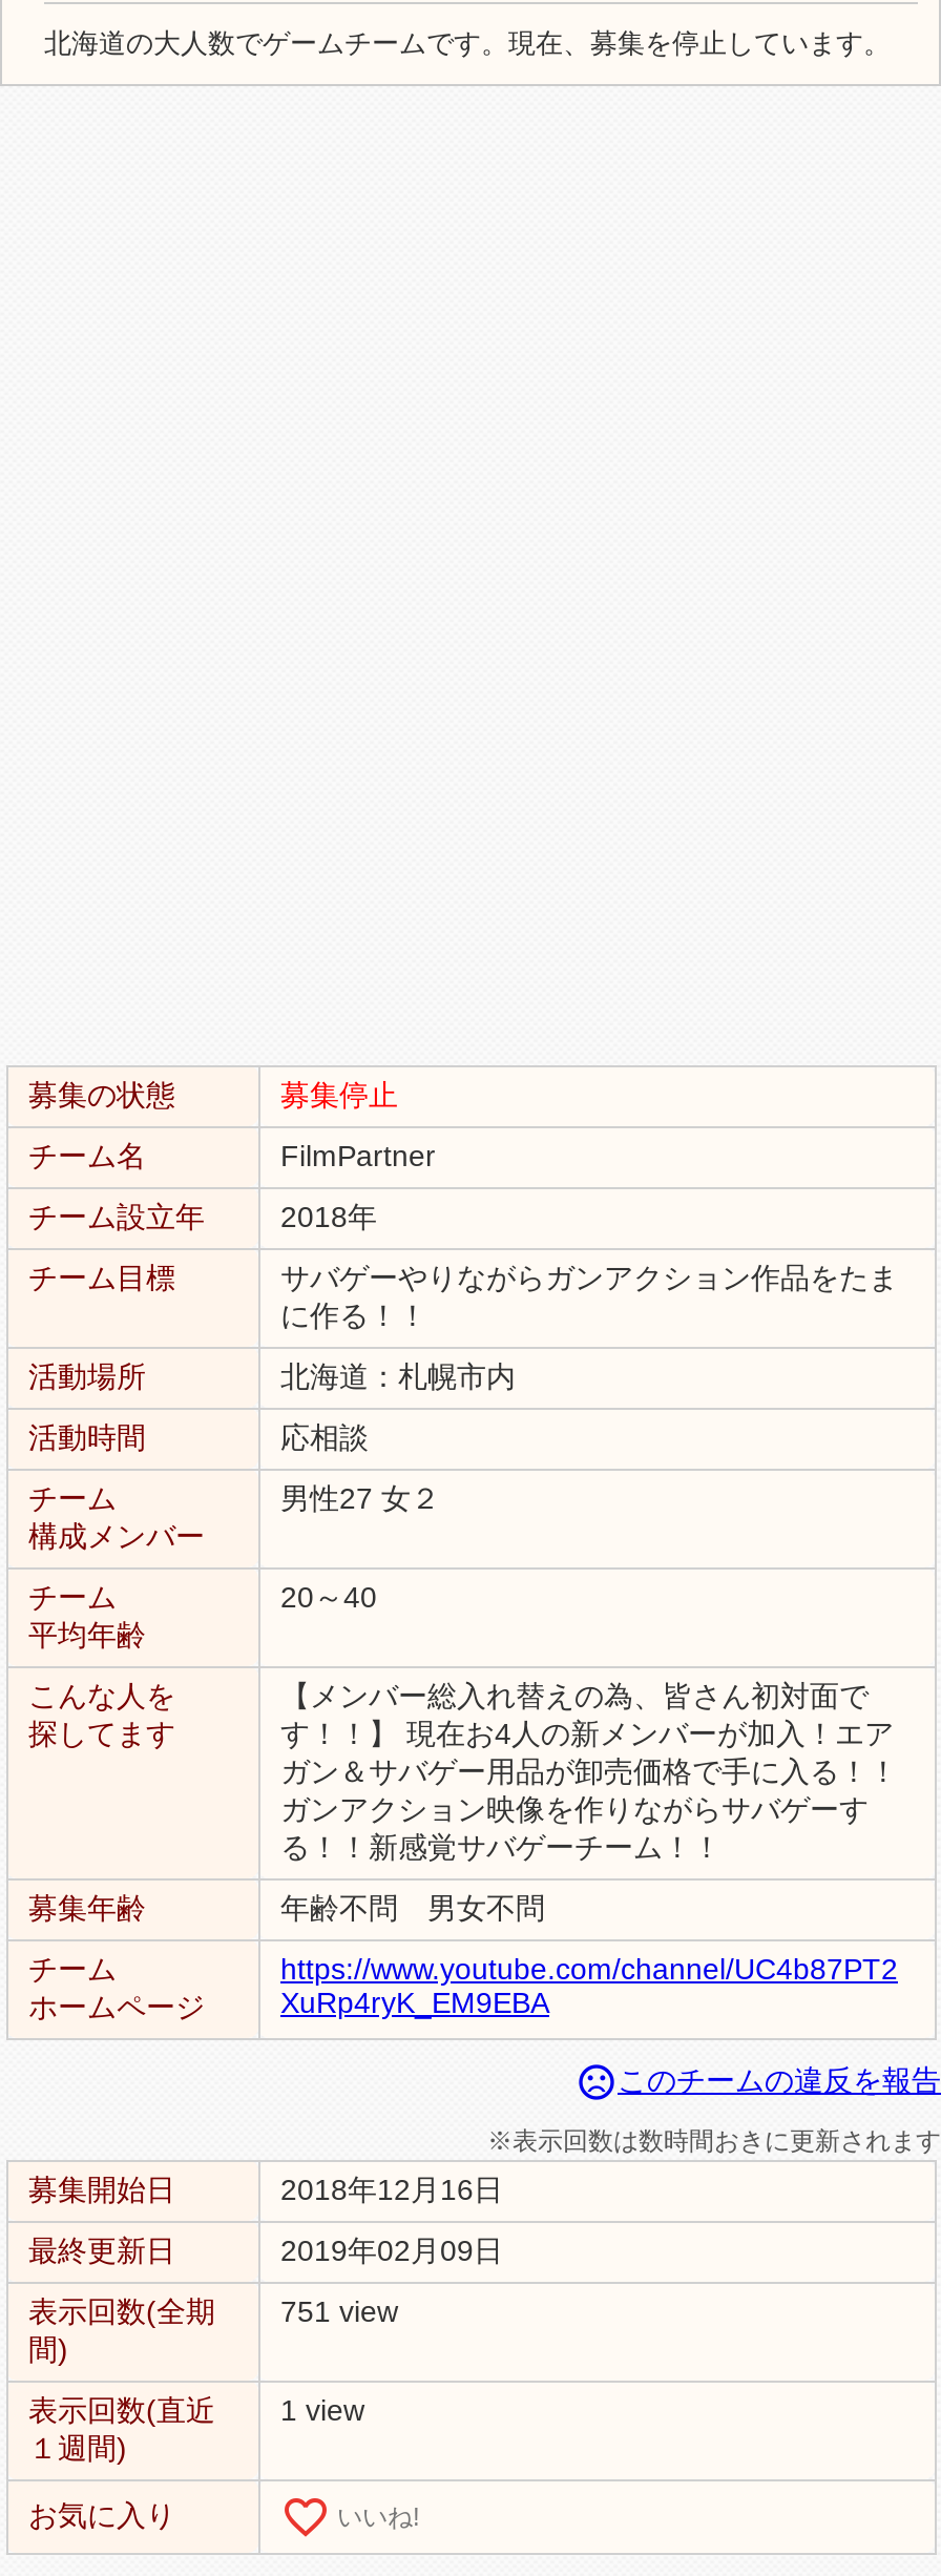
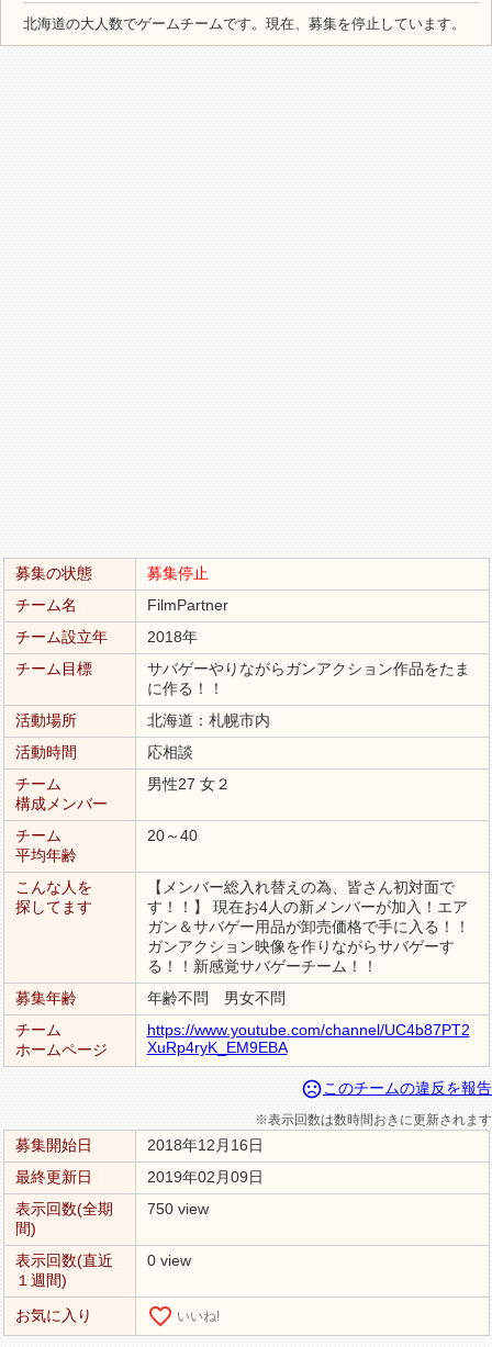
- 表示回数(全期 751 view
+ 表示回数(全期 750 view

- 表示回数(直近 1 view
+ 表示回数(直近 0 view
